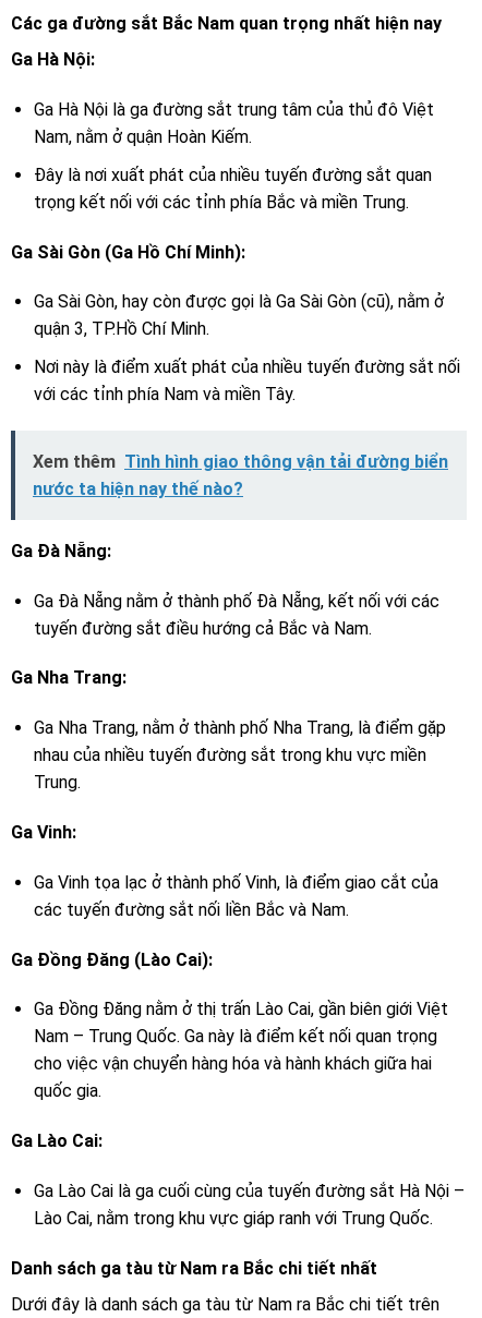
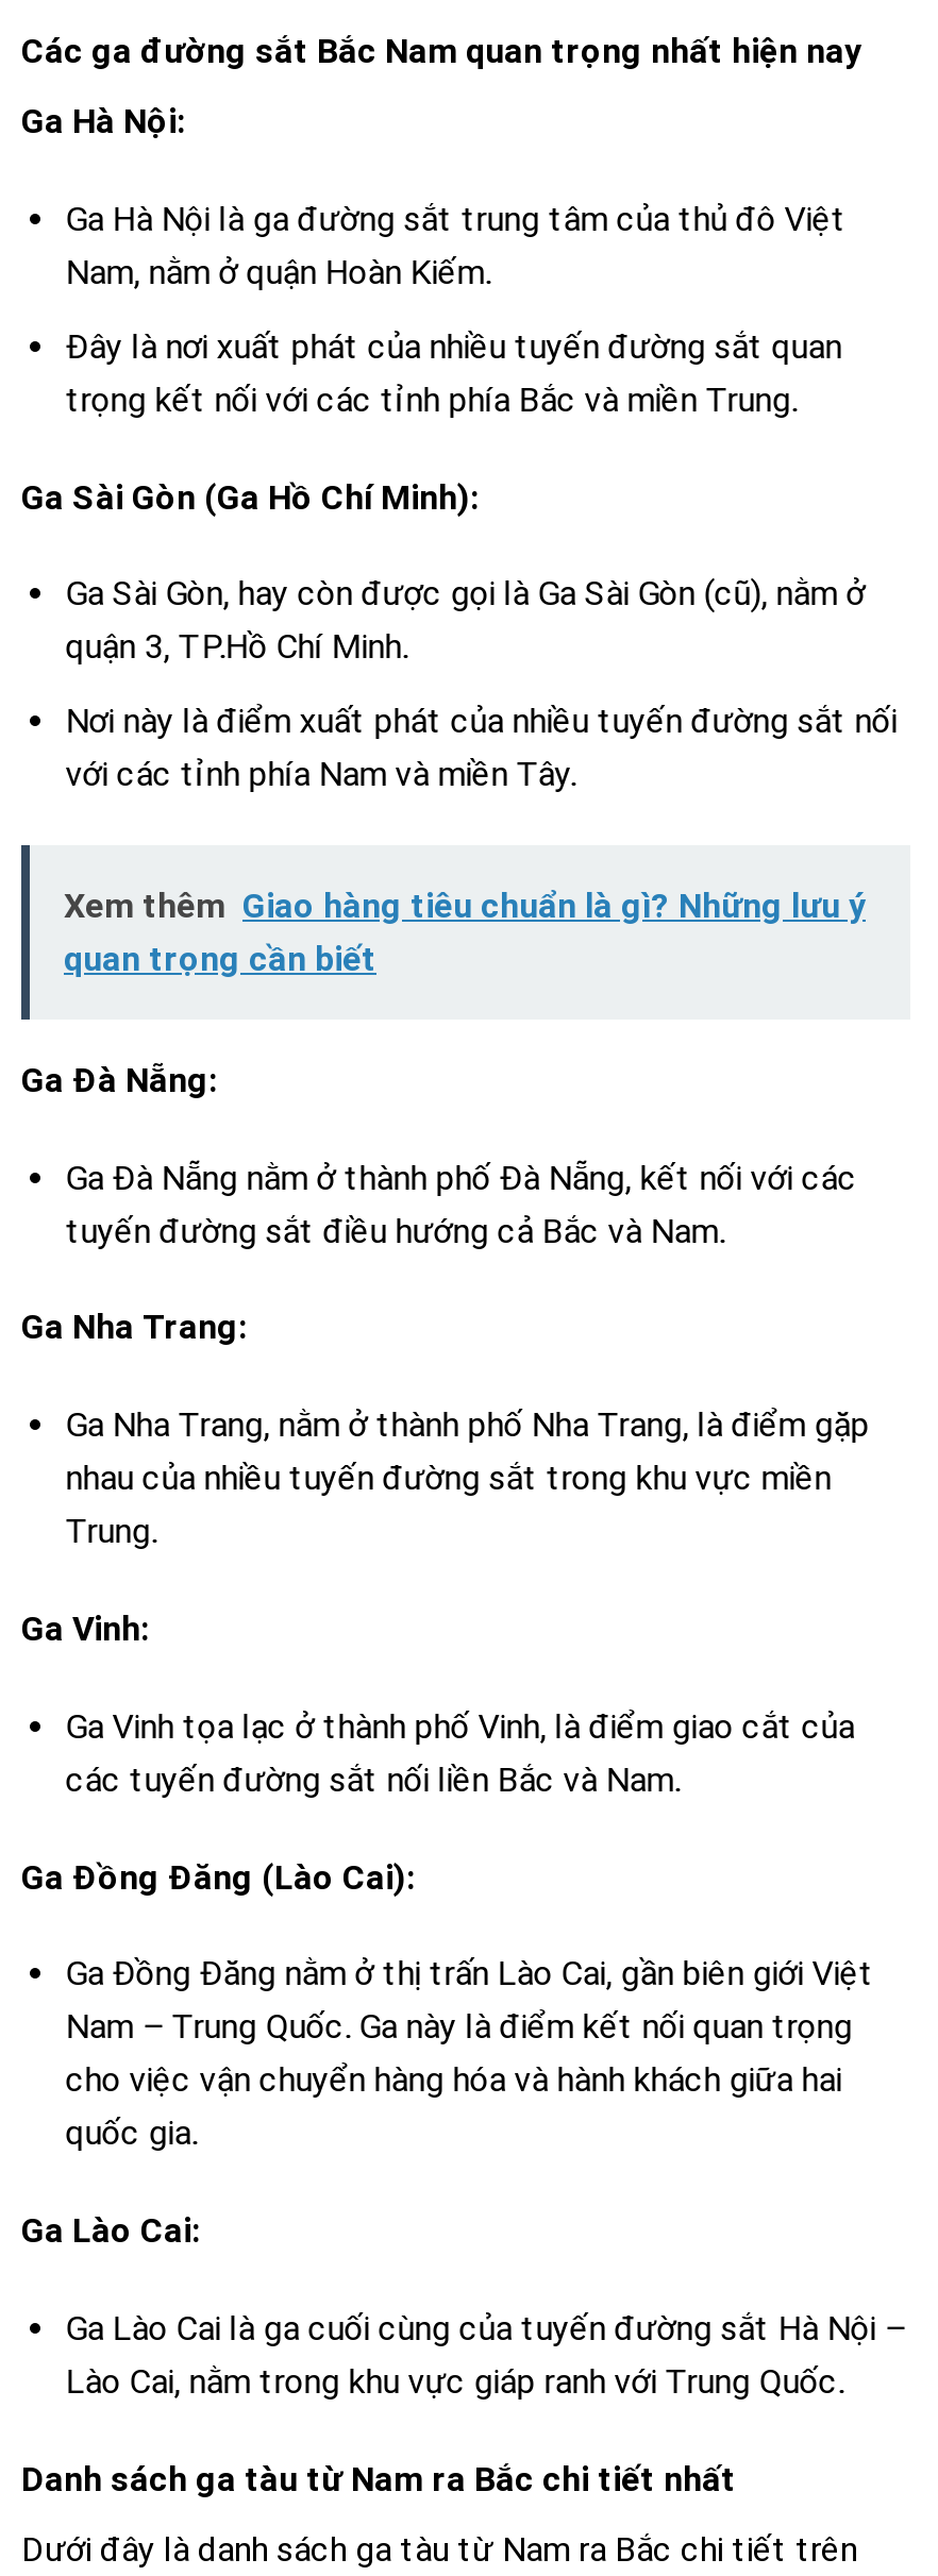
- Xem thêm Tình hình giao thông vận tải đường biển
- nước ta hiện nay thế nào?
+ Xem thêm Giao hàng tiêu chuẩn là gì? Những lưu ý
+ quan trọng cần biết
